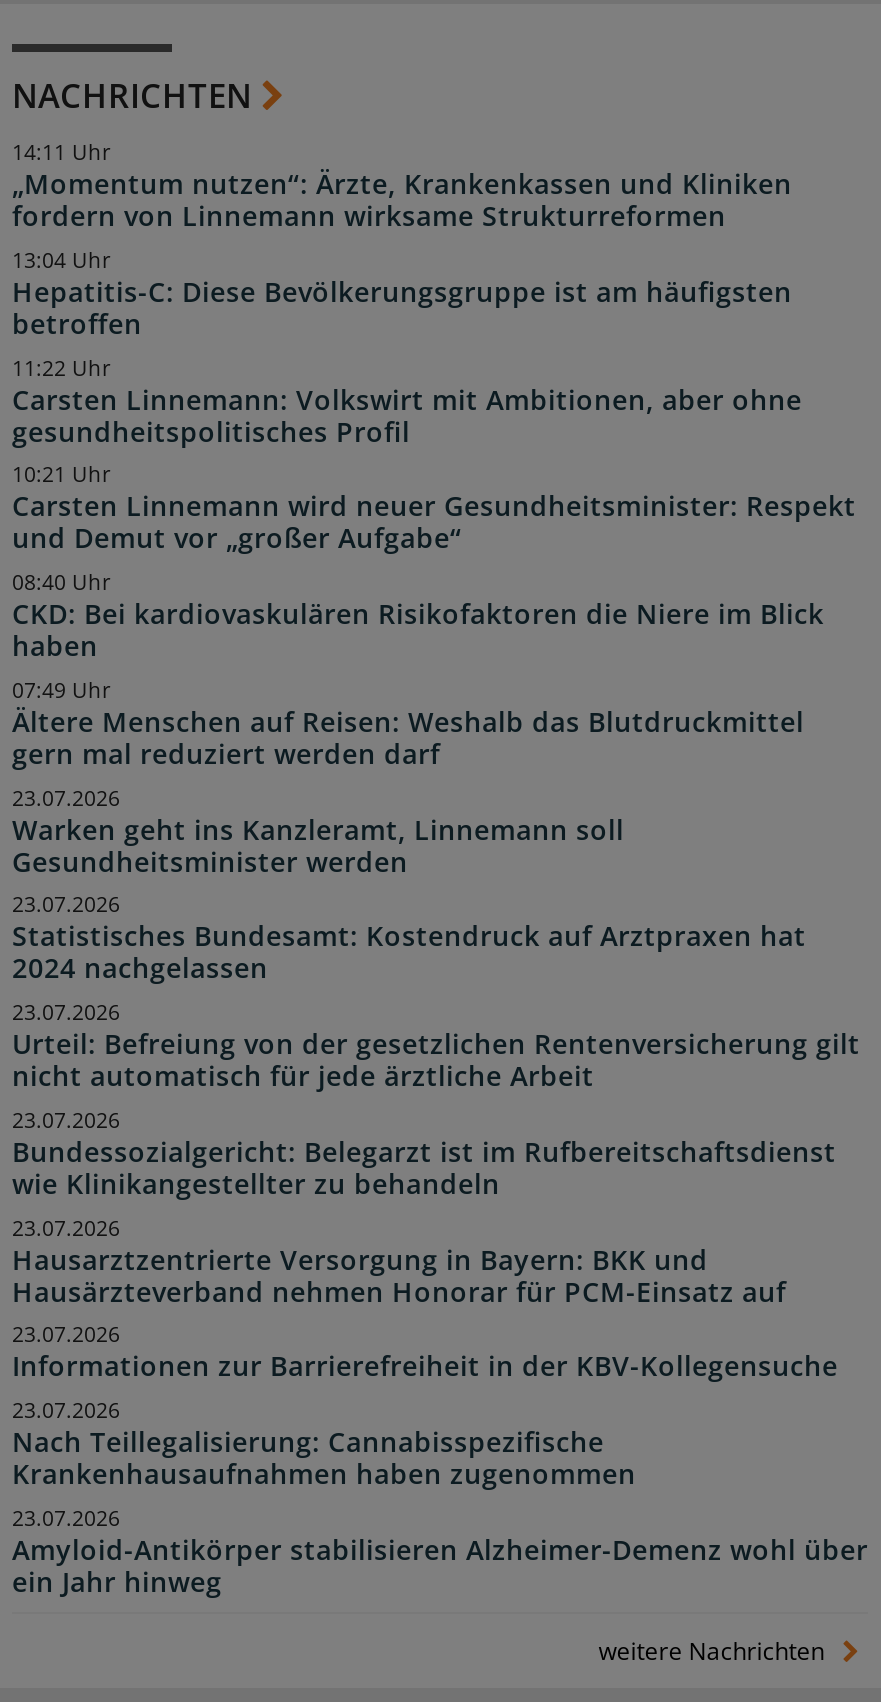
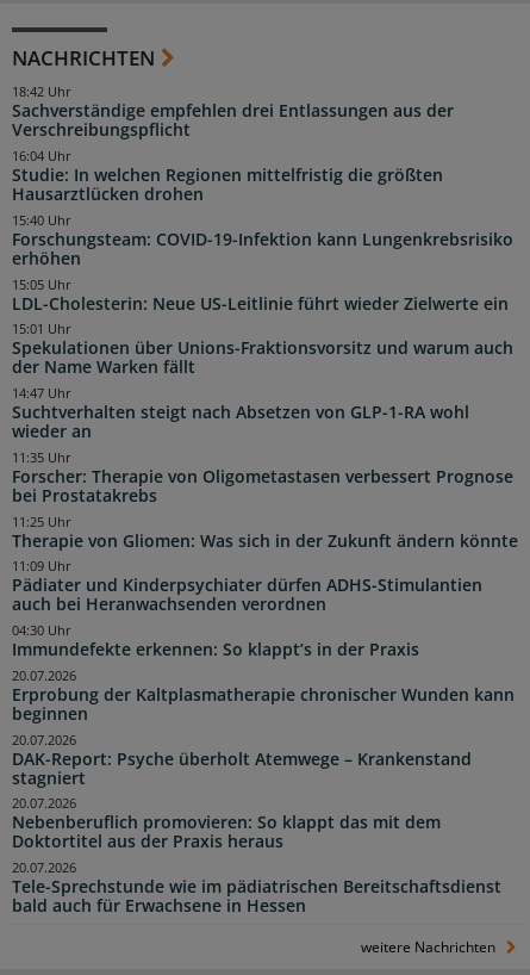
- 14:11 Uhr
+ 18:42 Uhr

- „Momentum nutzen“: Ärzte, Krankenkassen und Kliniken
- fordern von Linnemann wirksame Strukturreformen
+ Sachverständige empfehlen drei Entlassungen aus der
+ Verschreibungspflicht

- 13:04 Uhr
+ 16:04 Uhr

- Hepatitis-C: Diese Bevölkerungsgruppe ist am häufigsten
- betroffen
+ Studie: In welchen Regionen mittelfristig die größten
+ Hausarztlücken drohen

- 11:22 Uhr
+ 15:40 Uhr

- Carsten Linnemann: Volkswirt mit Ambitionen, aber ohne
- gesundheitspolitisches Profil
+ Forschungsteam: COVID-19-Infektion kann Lungenkrebsrisiko
+ erhöhen

- 10:21 Uhr
+ 15:05 Uhr

- Carsten Linnemann wird neuer Gesundheitsminister: Respekt
- und Demut vor „großer Aufgabe“
+ LDL-Cholesterin: Neue US-Leitlinie führt wieder Zielwerte ein

- 08:40 Uhr
+ 15:01 Uhr

- CKD: Bei kardiovaskulären Risikofaktoren die Niere im Blick
- haben
+ Spekulationen über Unions-Fraktionsvorsitz und warum auch
+ der Name Warken fällt

- 07:49 Uhr
+ 14:47 Uhr

- Ältere Menschen auf Reisen: Weshalb das Blutdruckmittel
- gern mal reduziert werden darf
+ Suchtverhalten steigt nach Absetzen von GLP-1-RA wohl
+ wieder an

- 23.07.2026
+ 11:35 Uhr

- Warken geht ins Kanzleramt, Linnemann soll
- Gesundheitsminister werden
+ Forscher: Therapie von Oligometastasen verbessert Prognose
+ bei Prostatakrebs

- 23.07.2026
+ 11:25 Uhr

- Statistisches Bundesamt: Kostendruck auf Arztpraxen hat
- 2024 nachgelassen
+ Therapie von Gliomen: Was sich in der Zukunft ändern könnte

- 23.07.2026
+ 11:09 Uhr

- Urteil: Befreiung von der gesetzlichen Rentenversicherung gilt
- nicht automatisch für jede ärztliche Arbeit
+ Pädiater und Kinderpsychiater dürfen ADHS-Stimulantien
+ auch bei Heranwachsenden verordnen

- 23.07.2026
+ 04:30 Uhr

- Bundessozialgericht: Belegarzt ist im Rufbereitschaftsdienst
- wie Klinikangestellter zu behandeln
+ Immundefekte erkennen: So klappt’s in der Praxis

- 23.07.2026
+ 20.07.2026

- Hausarztzentrierte Versorgung in Bayern: BKK und
- Hausärzteverband nehmen Honorar für PCM-Einsatz auf
+ Erprobung der Kaltplasmatherapie chronischer Wunden kann
+ beginnen

- 23.07.2026
+ 20.07.2026

- Informationen zur Barrierefreiheit in der KBV-Kollegensuche
+ DAK-Report: Psyche überholt Atemwege – Krankenstand
+ stagniert

- 23.07.2026
+ 20.07.2026

- Nach Teillegalisierung: Cannabisspezifische
- Krankenhausaufnahmen haben zugenommen
+ Nebenberuflich promovieren: So klappt das mit dem
+ Doktortitel aus der Praxis heraus

- 23.07.2026
+ 20.07.2026

- Amyloid-Antikörper stabilisieren Alzheimer-Demenz wohl über
- ein Jahr hinweg
+ Tele-Sprechstunde wie im pädiatrischen Bereitschaftsdienst
+ bald auch für Erwachsene in Hessen
